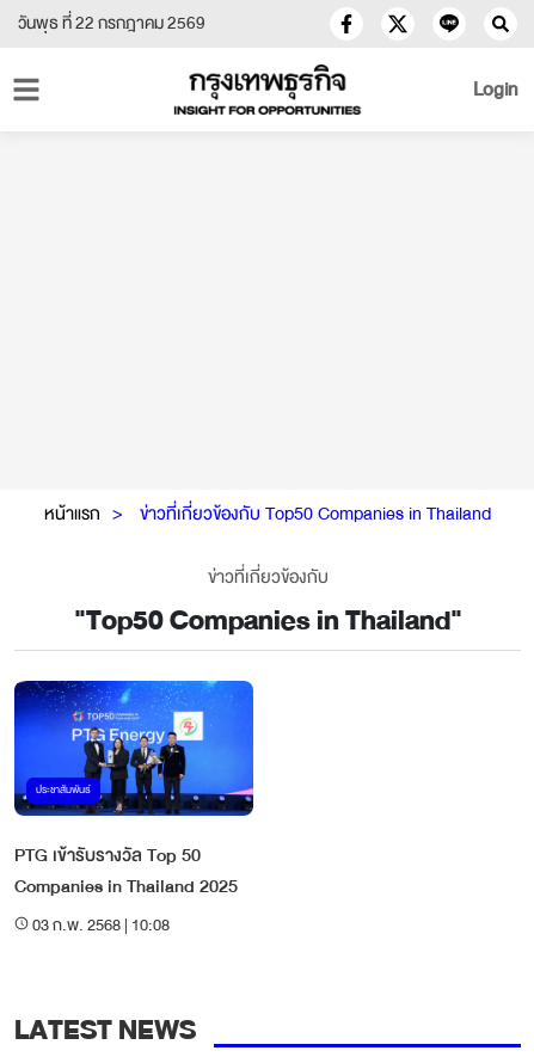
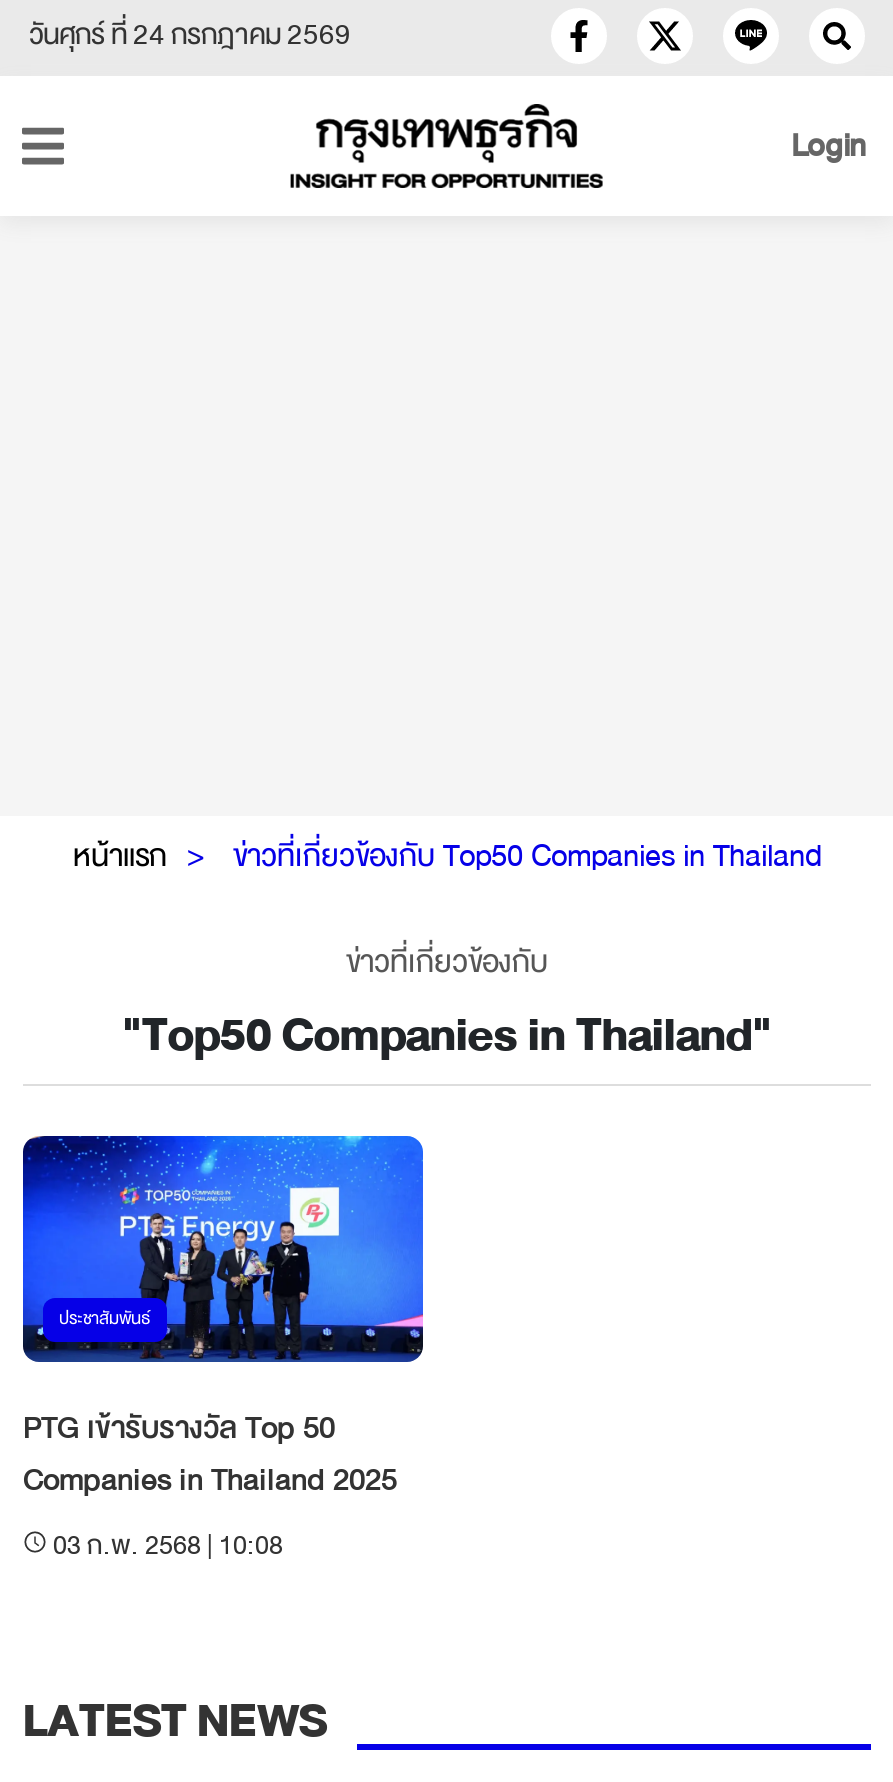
- วันพุธ ที่ 22 กรกฎาคม 2569
+ วันศุกร์ ที่ 24 กรกฎาคม 2569
